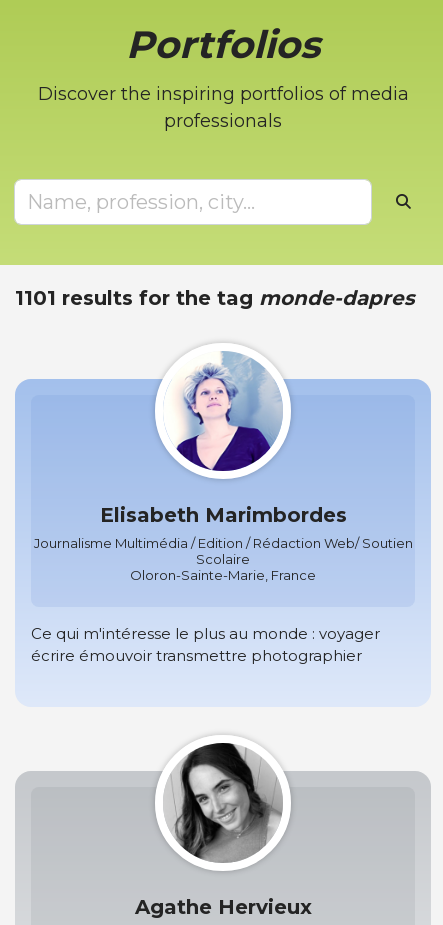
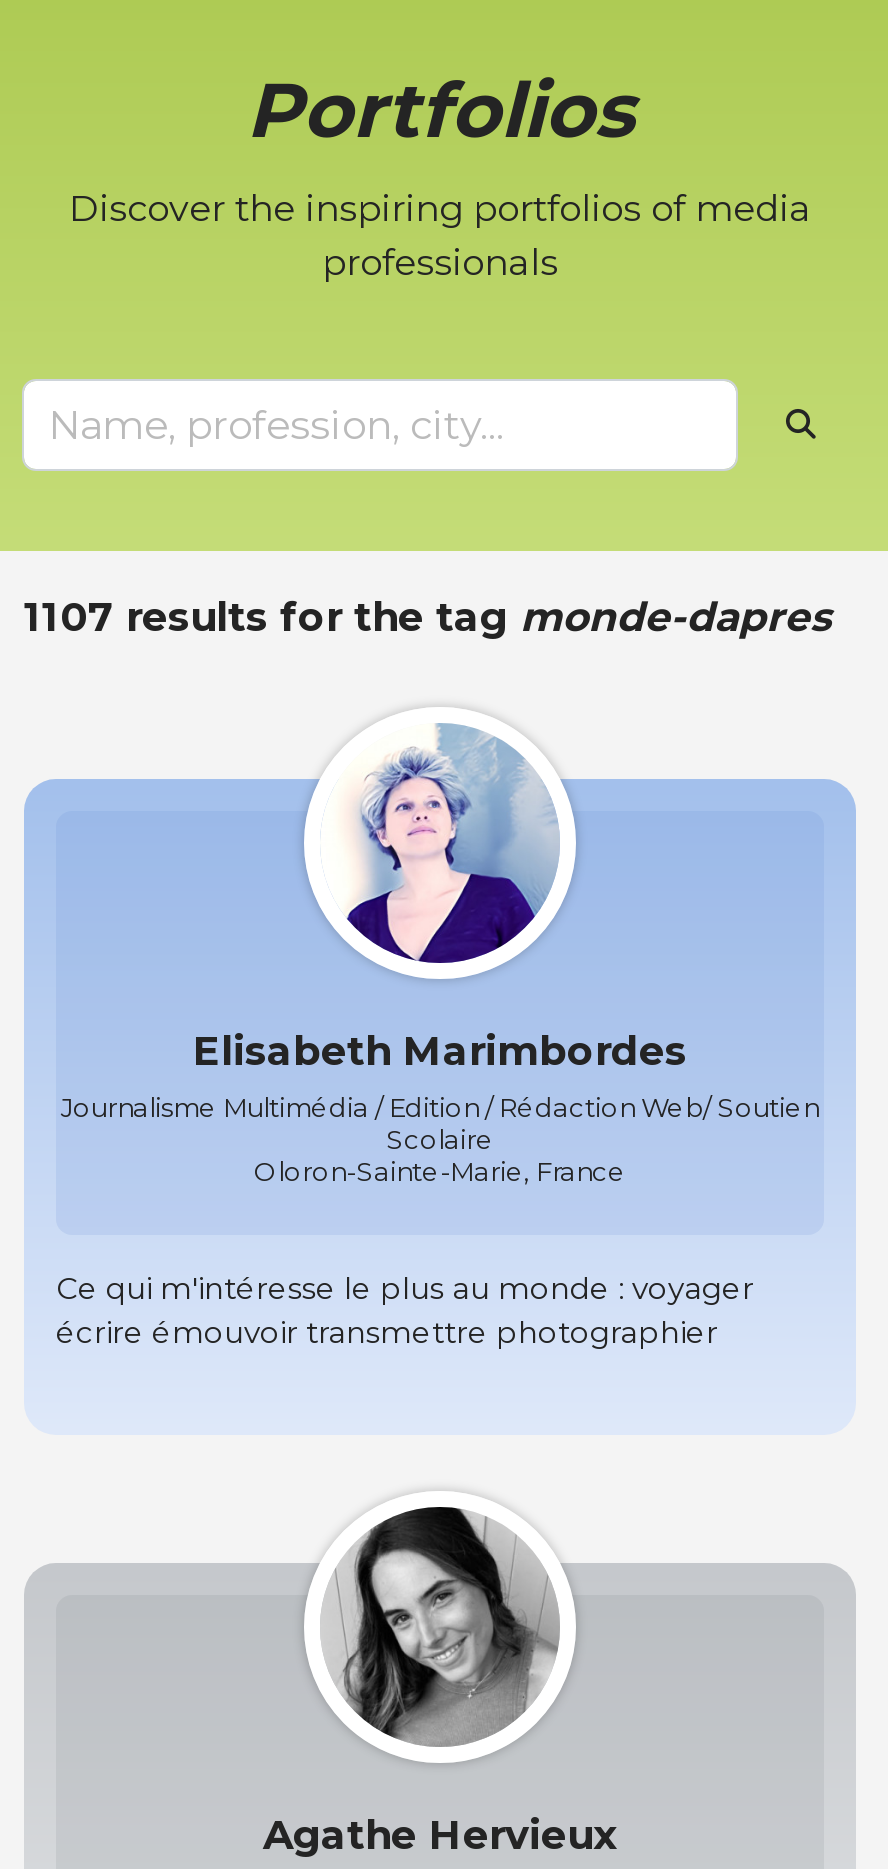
- 1101 results for the tag monde-dapres
+ 1107 results for the tag monde-dapres
